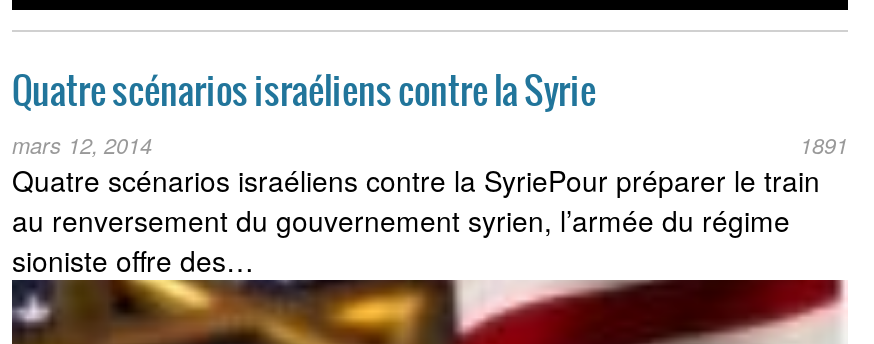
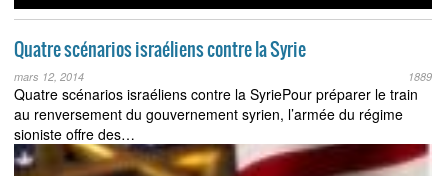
- 1891
+ 1889
